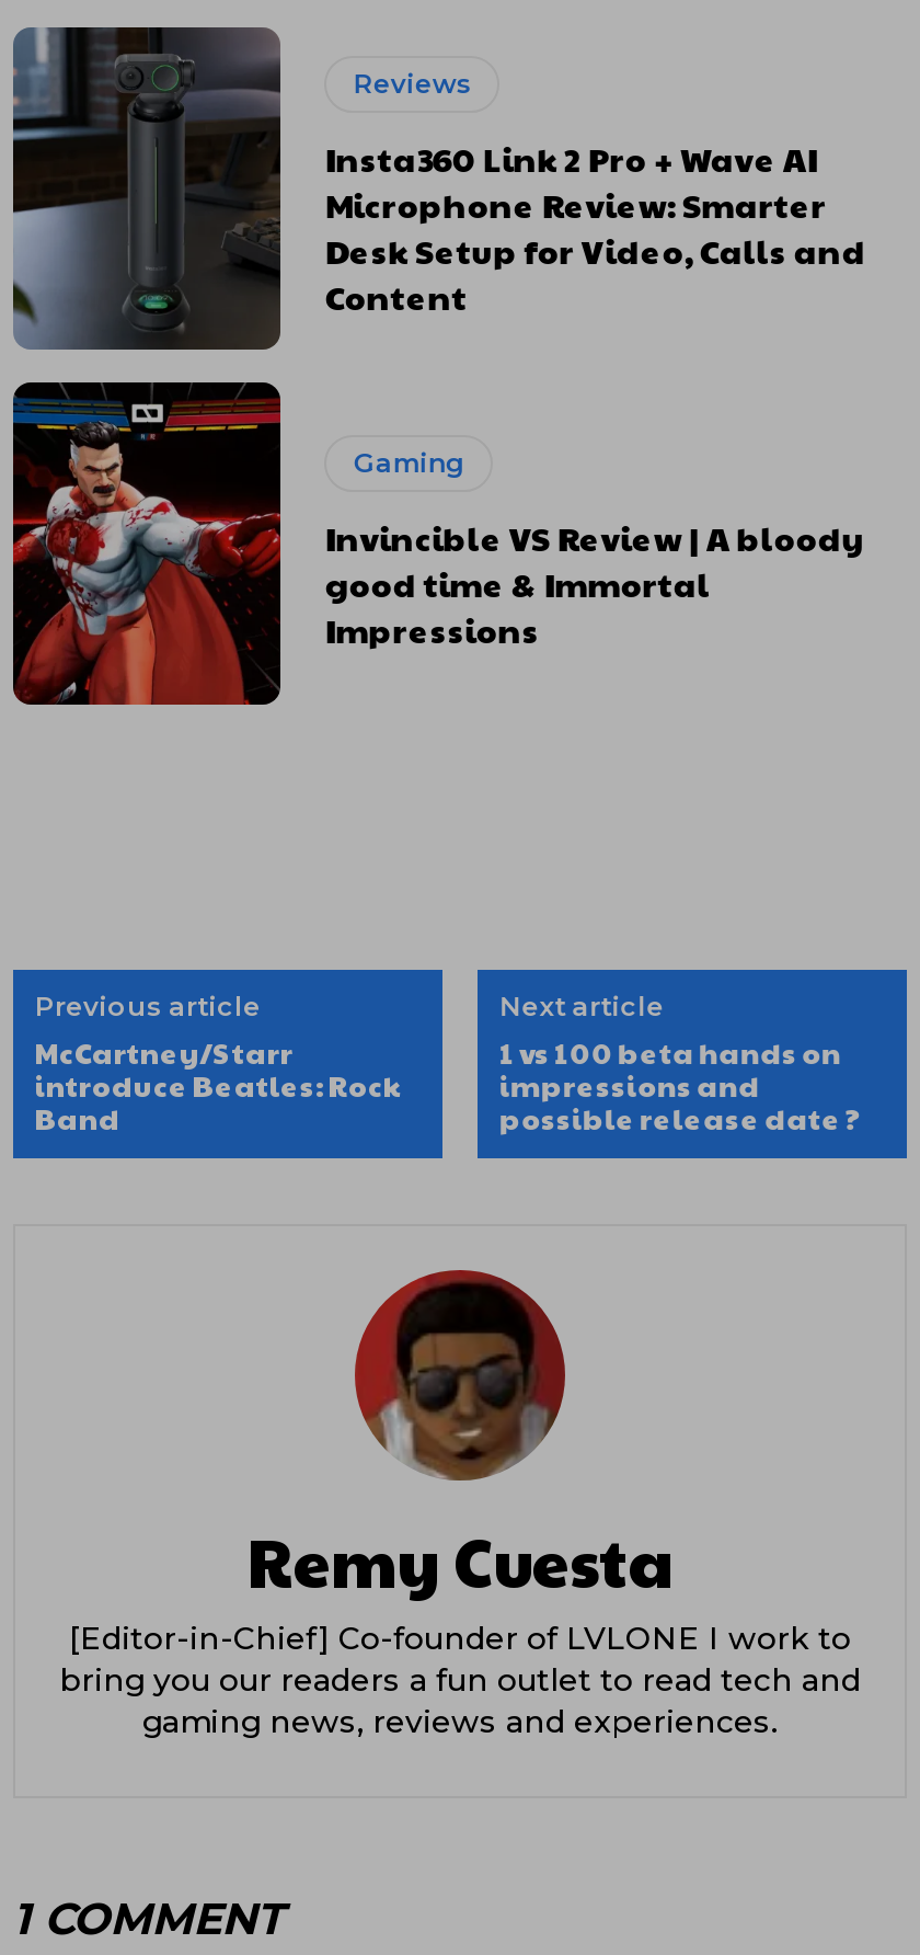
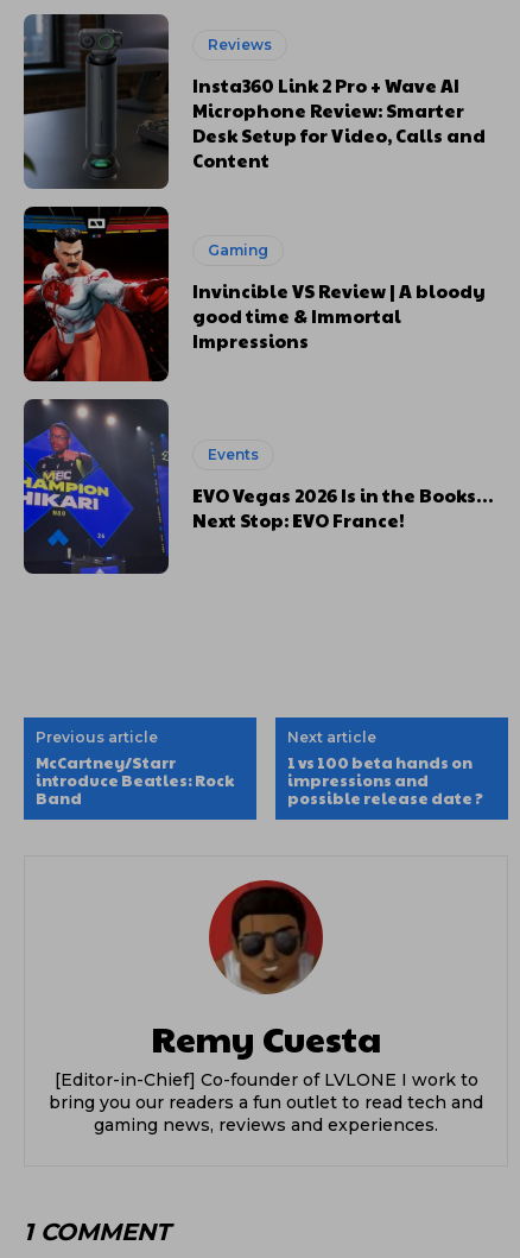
+ [image]
+ Events
+ EVO Vegas 2026 Is in the Books…
+ Next Stop: EVO France!
